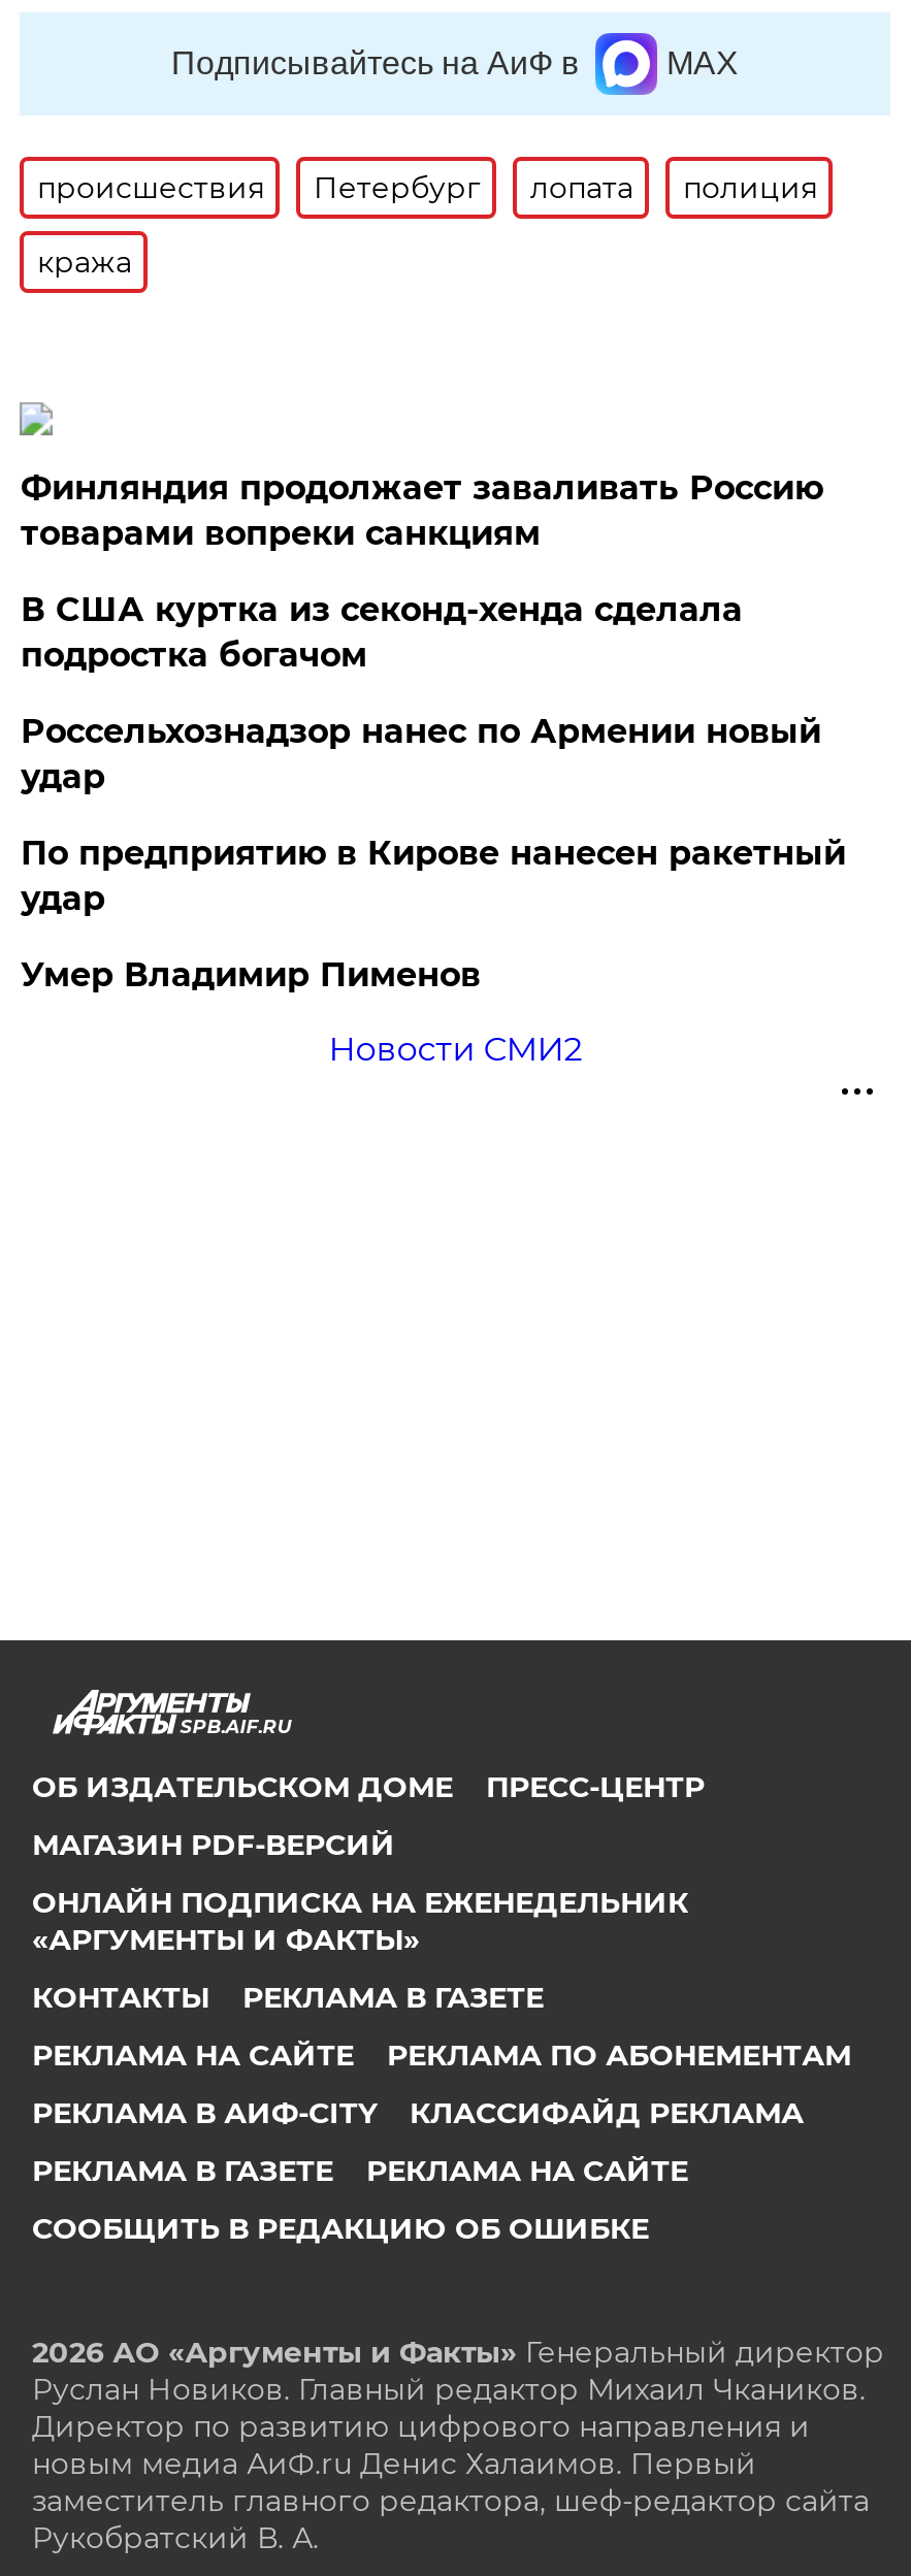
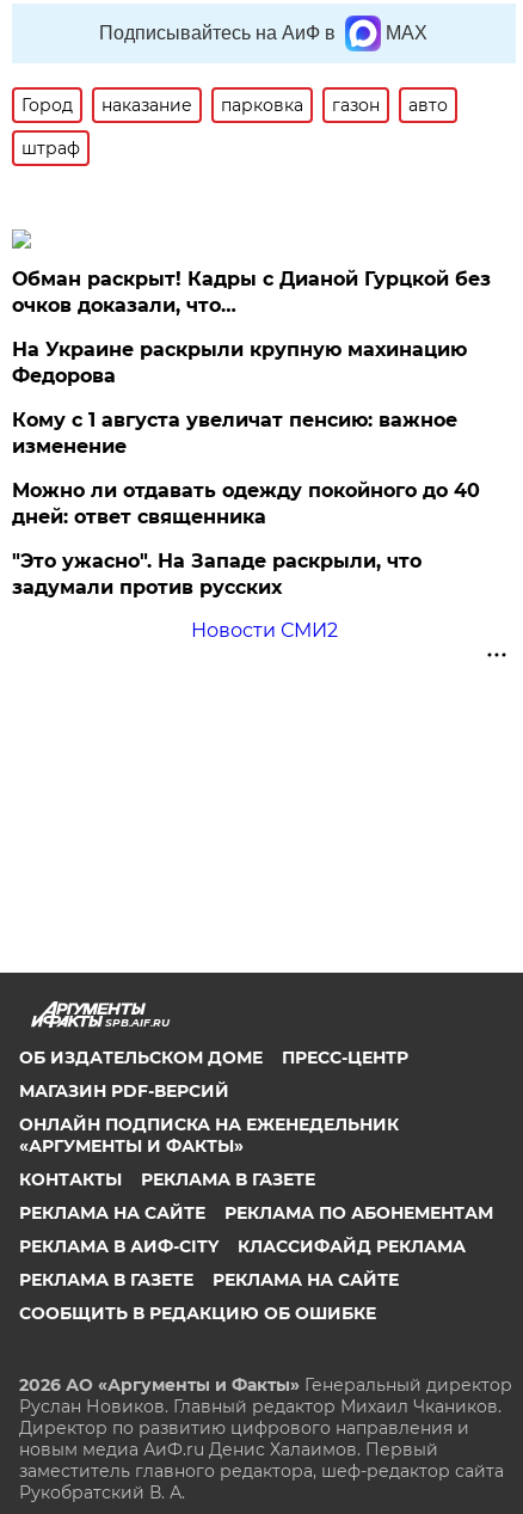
- происшествия
- Петербург
- лопата
- полиция
+ Город
+ наказание
+ парковка
+ газон
+ авто

- кража
+ штраф

- Финляндия продолжает заваливать Россию
- товарами вопреки санкциям
+ Обман раскрыт! Кадры с Дианой Гурцкой без
+ очков доказали, что…

- В США куртка из секонд-хенда сделала
- подростка богачом
+ На Украине раскрыли крупную махинацию
+ Федорова

- Россельхознадзор нанес по Армении новый
- удар
+ Кому с 1 августа увеличат пенсию: важное
+ изменение

- По предприятию в Кирове нанесен ракетный
- удар
+ Можно ли отдавать одежду покойного до 40
+ дней: ответ священника

- Умер Владимир Пименов
+ "Это ужасно". На Западе раскрыли, что
+ задумали против русских
